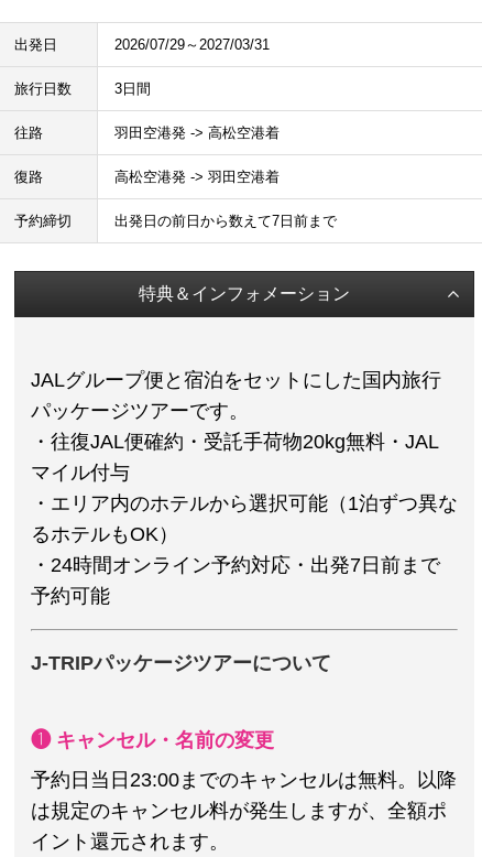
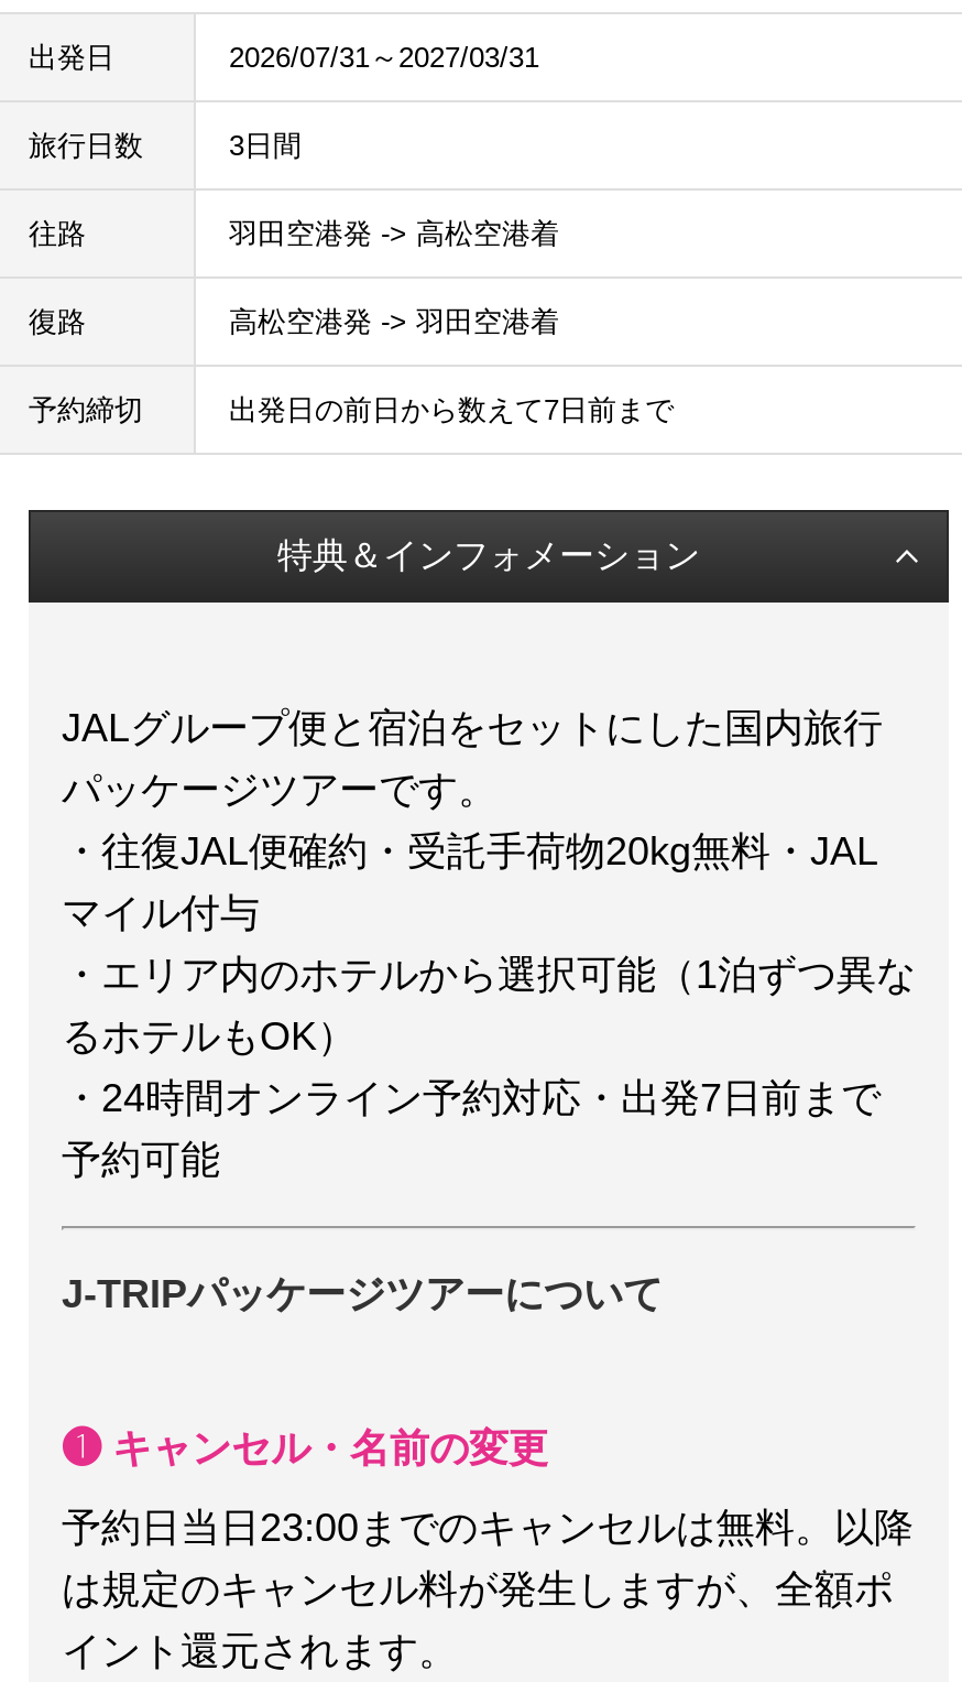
- 2026/07/29～2027/03/31
+ 2026/07/31～2027/03/31
